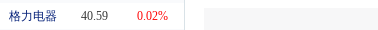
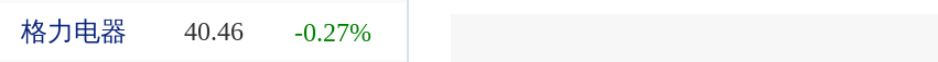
- 40.59
+ 40.46

- 0.02%
+ -0.27%
